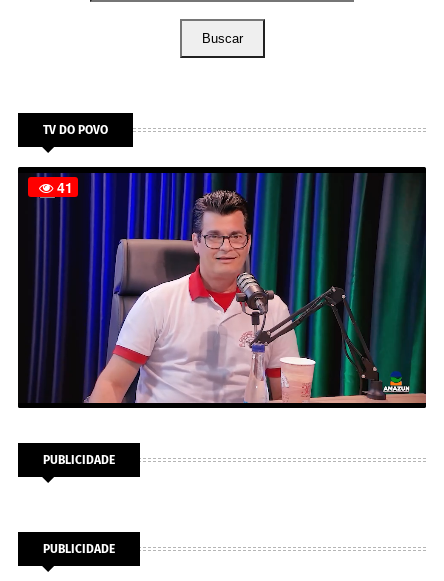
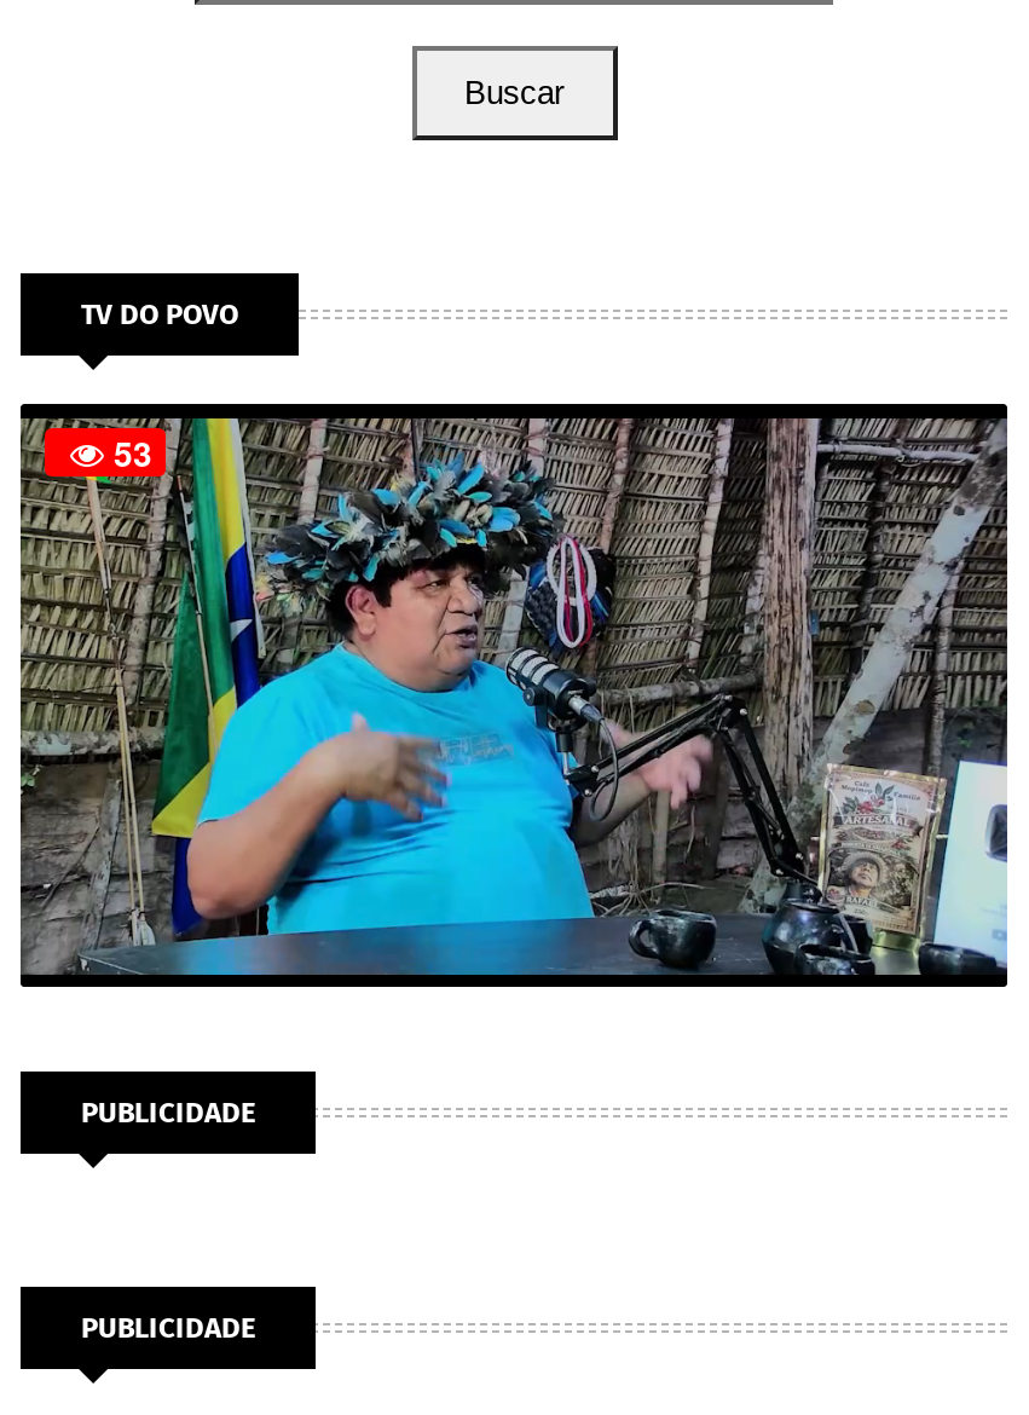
- [image]
+ [image]
